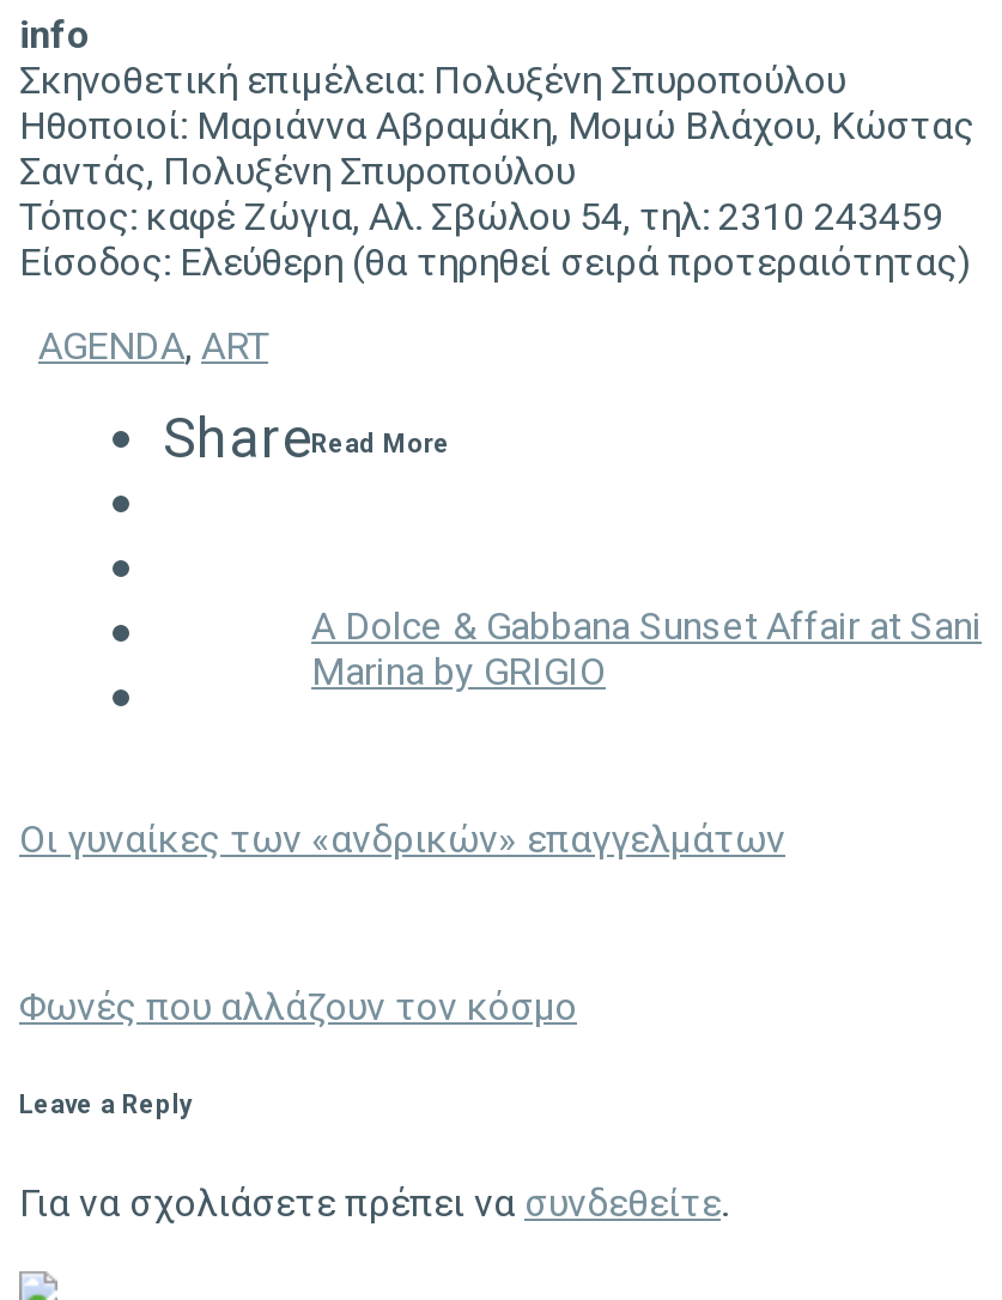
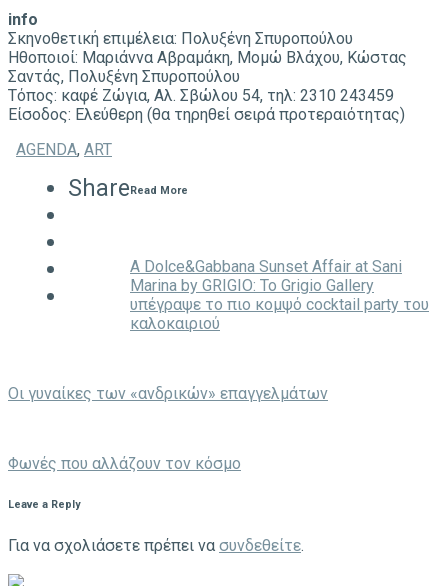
- A Dolce & Gabbana Sunset Affair at Sani
- Marina by GRIGIO
+ A Dolce&Gabbana Sunset Affair at Sani
+ Marina by GRIGIO: Το Grigio Gallery
+ υπέγραψε το πιο κομψό cocktail party του
+ καλοκαιριού
